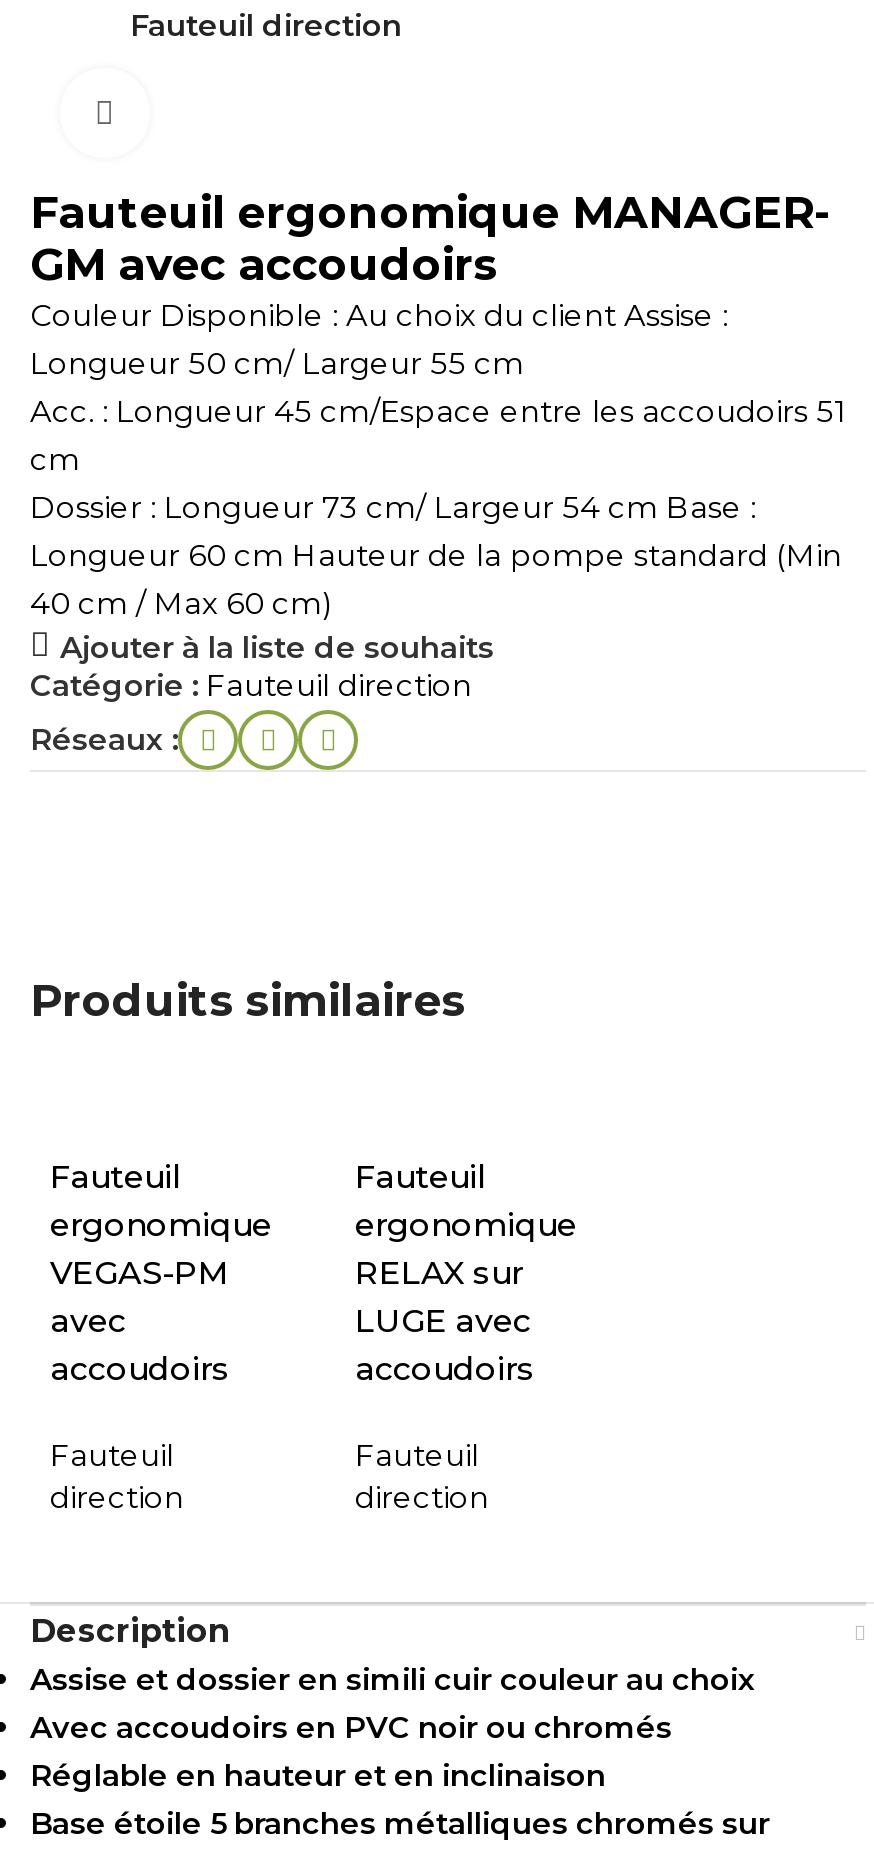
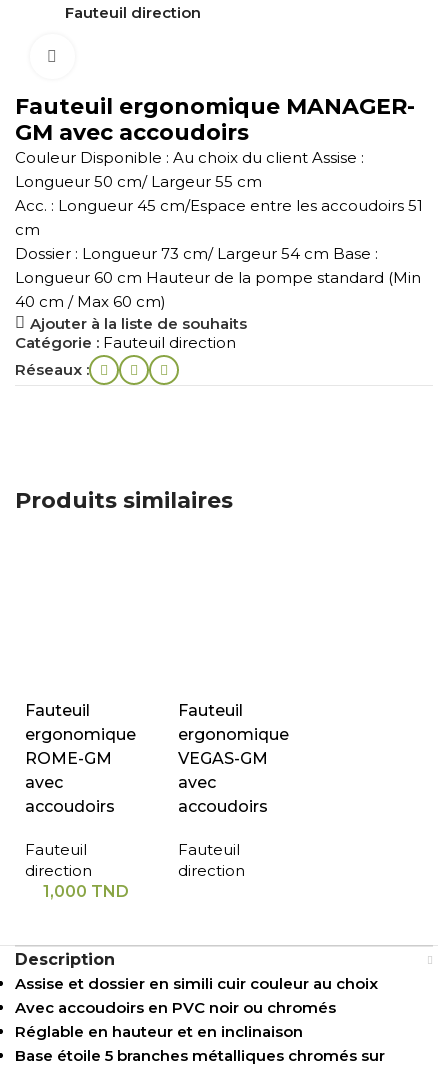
- VEGAS-PM
+ ROME-GM

- RELAX sur
- LUGE avec
+ VEGAS-GM
+ avec

+ 1,000 TND
